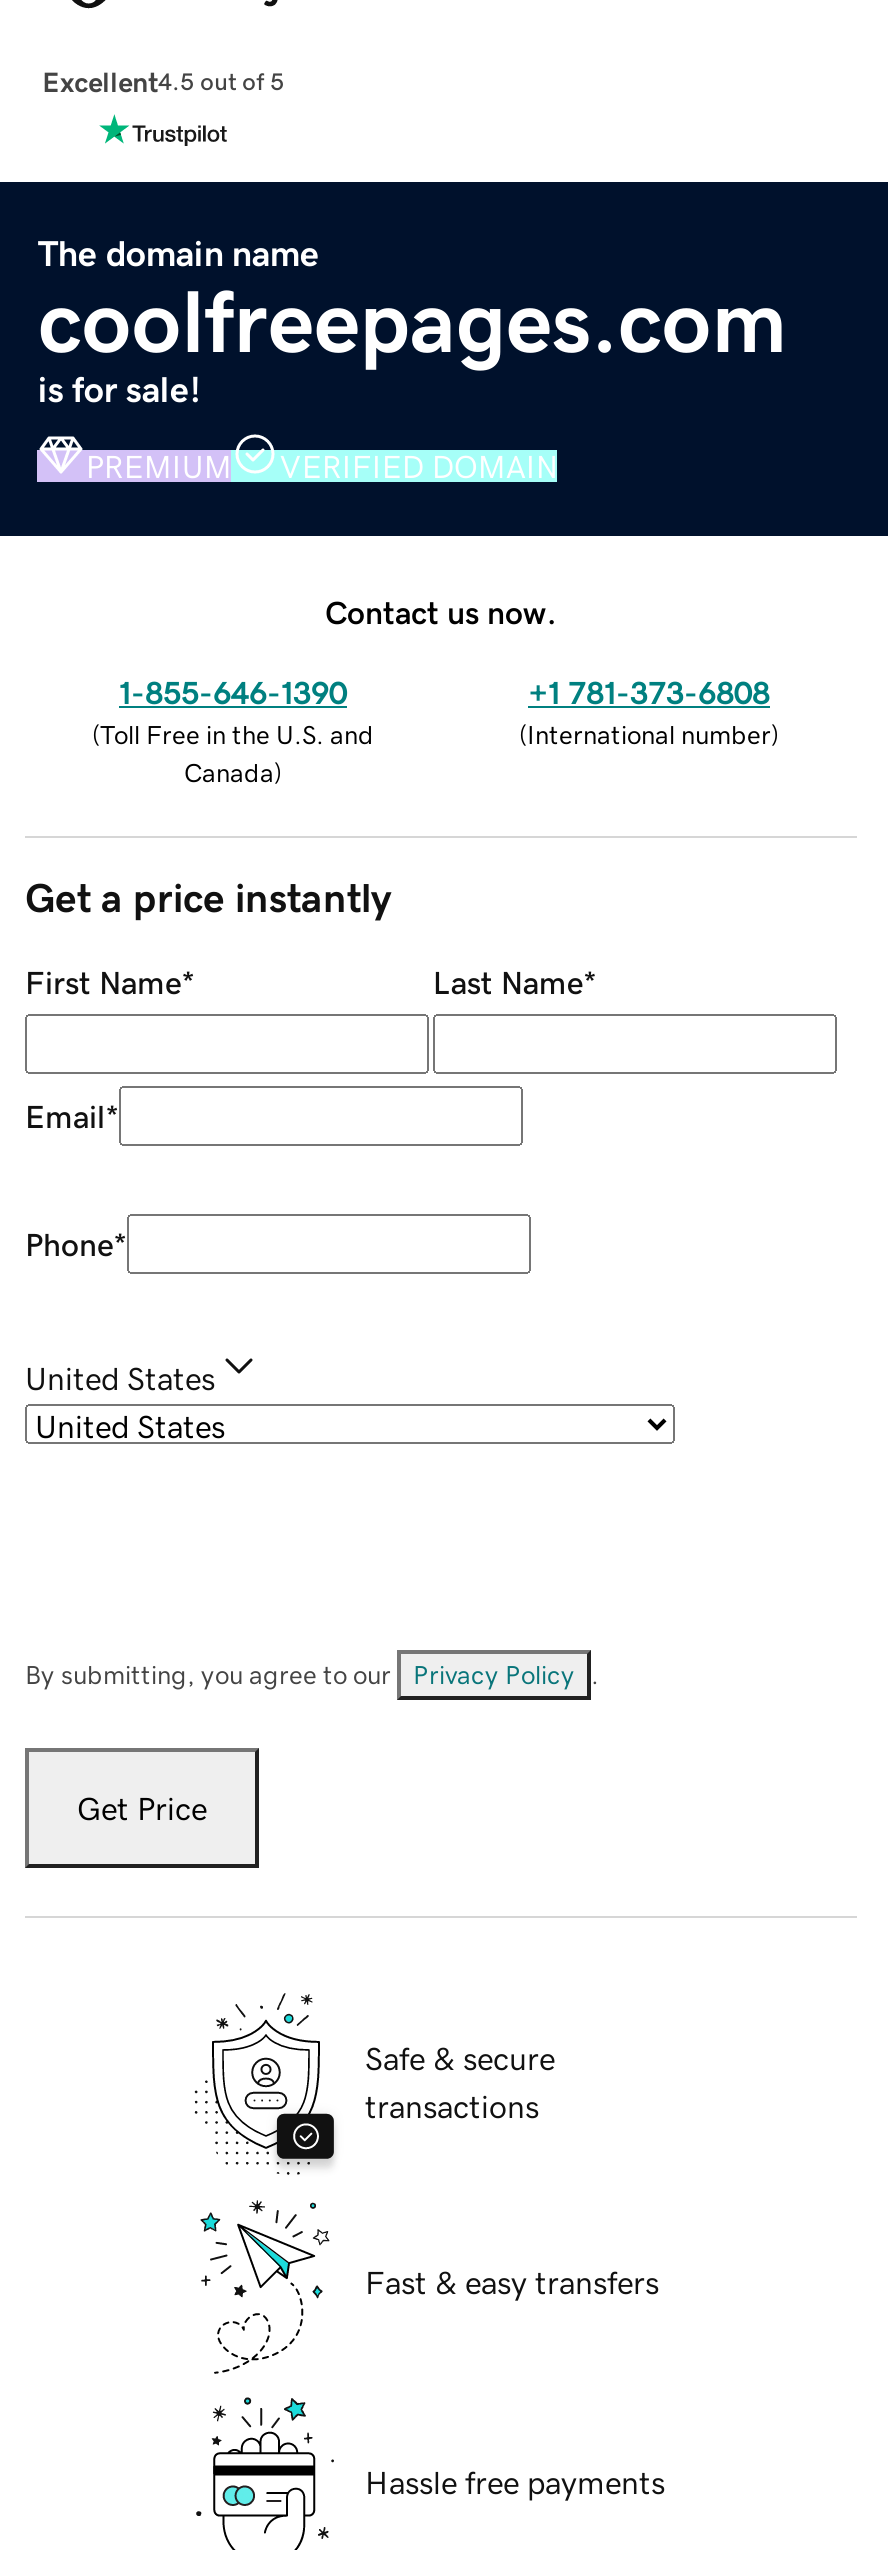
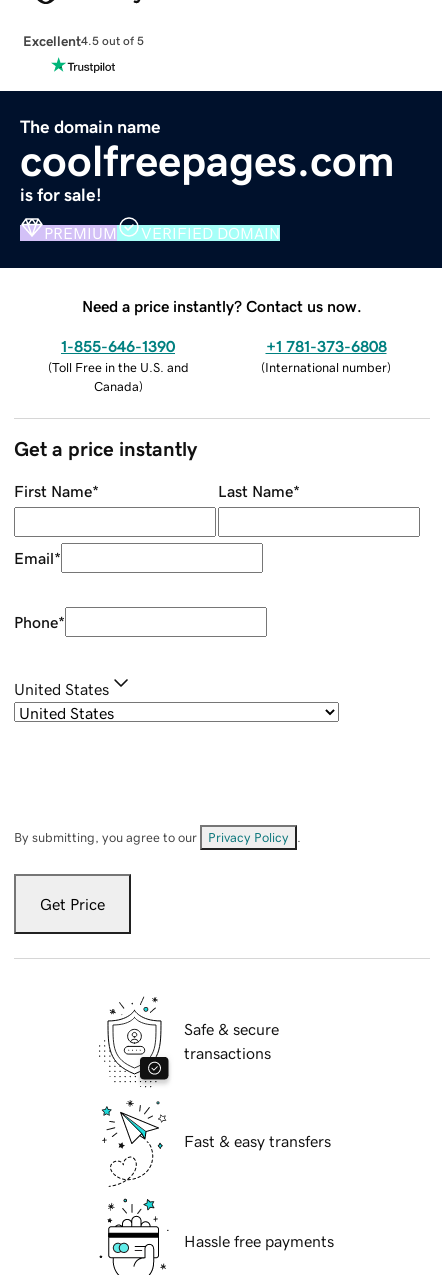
- Contact us now.
+ Need a price instantly? Contact us now.
